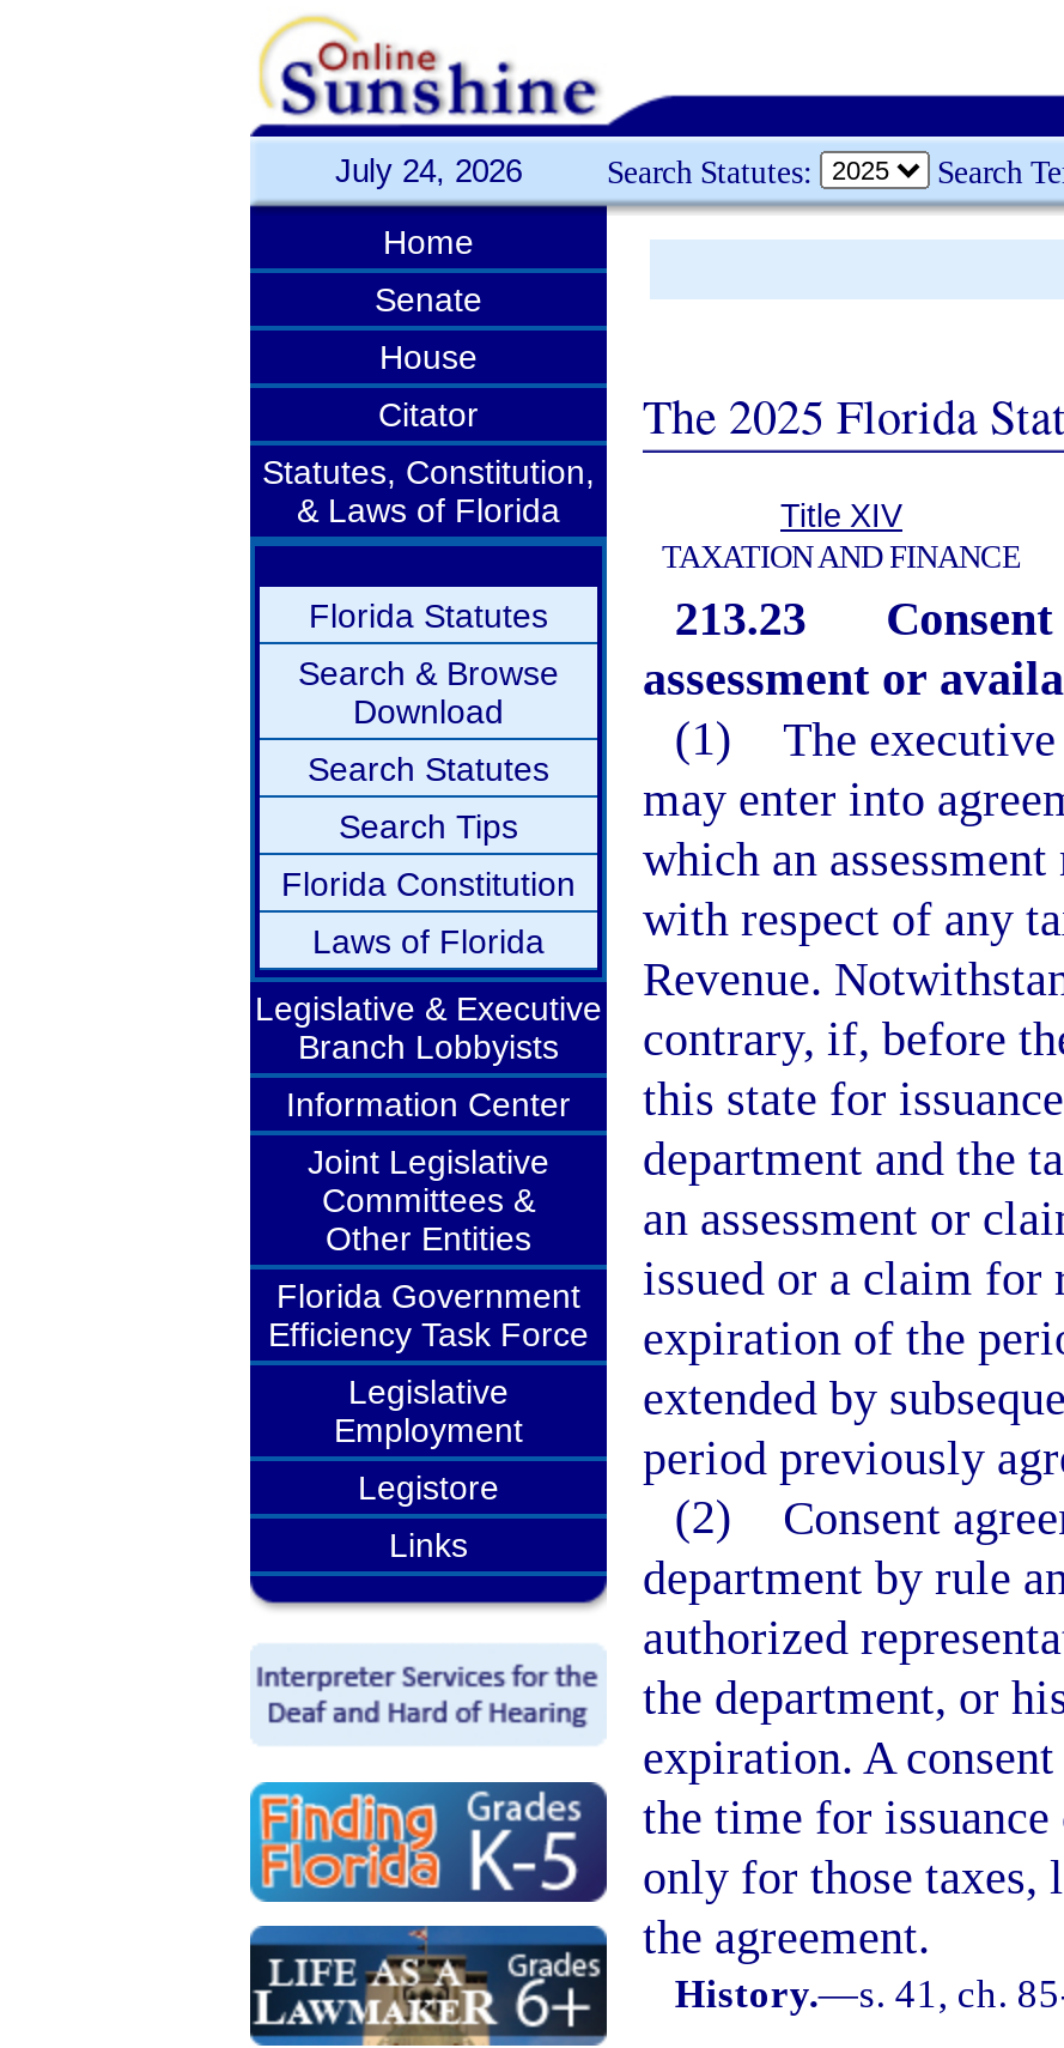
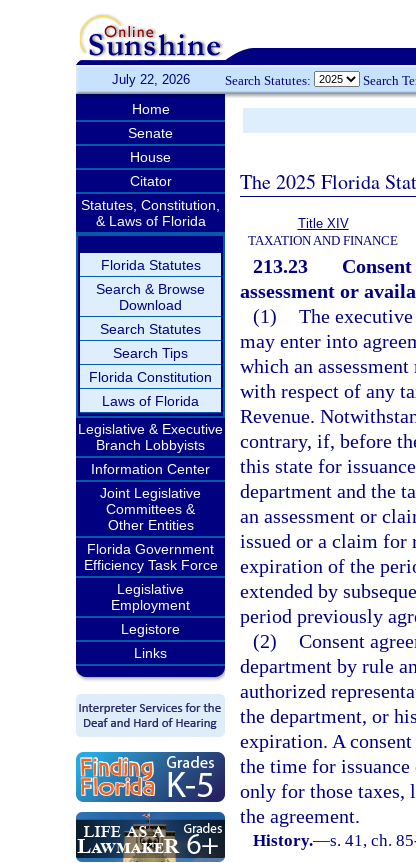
- July 24, 2026
+ July 22, 2026
